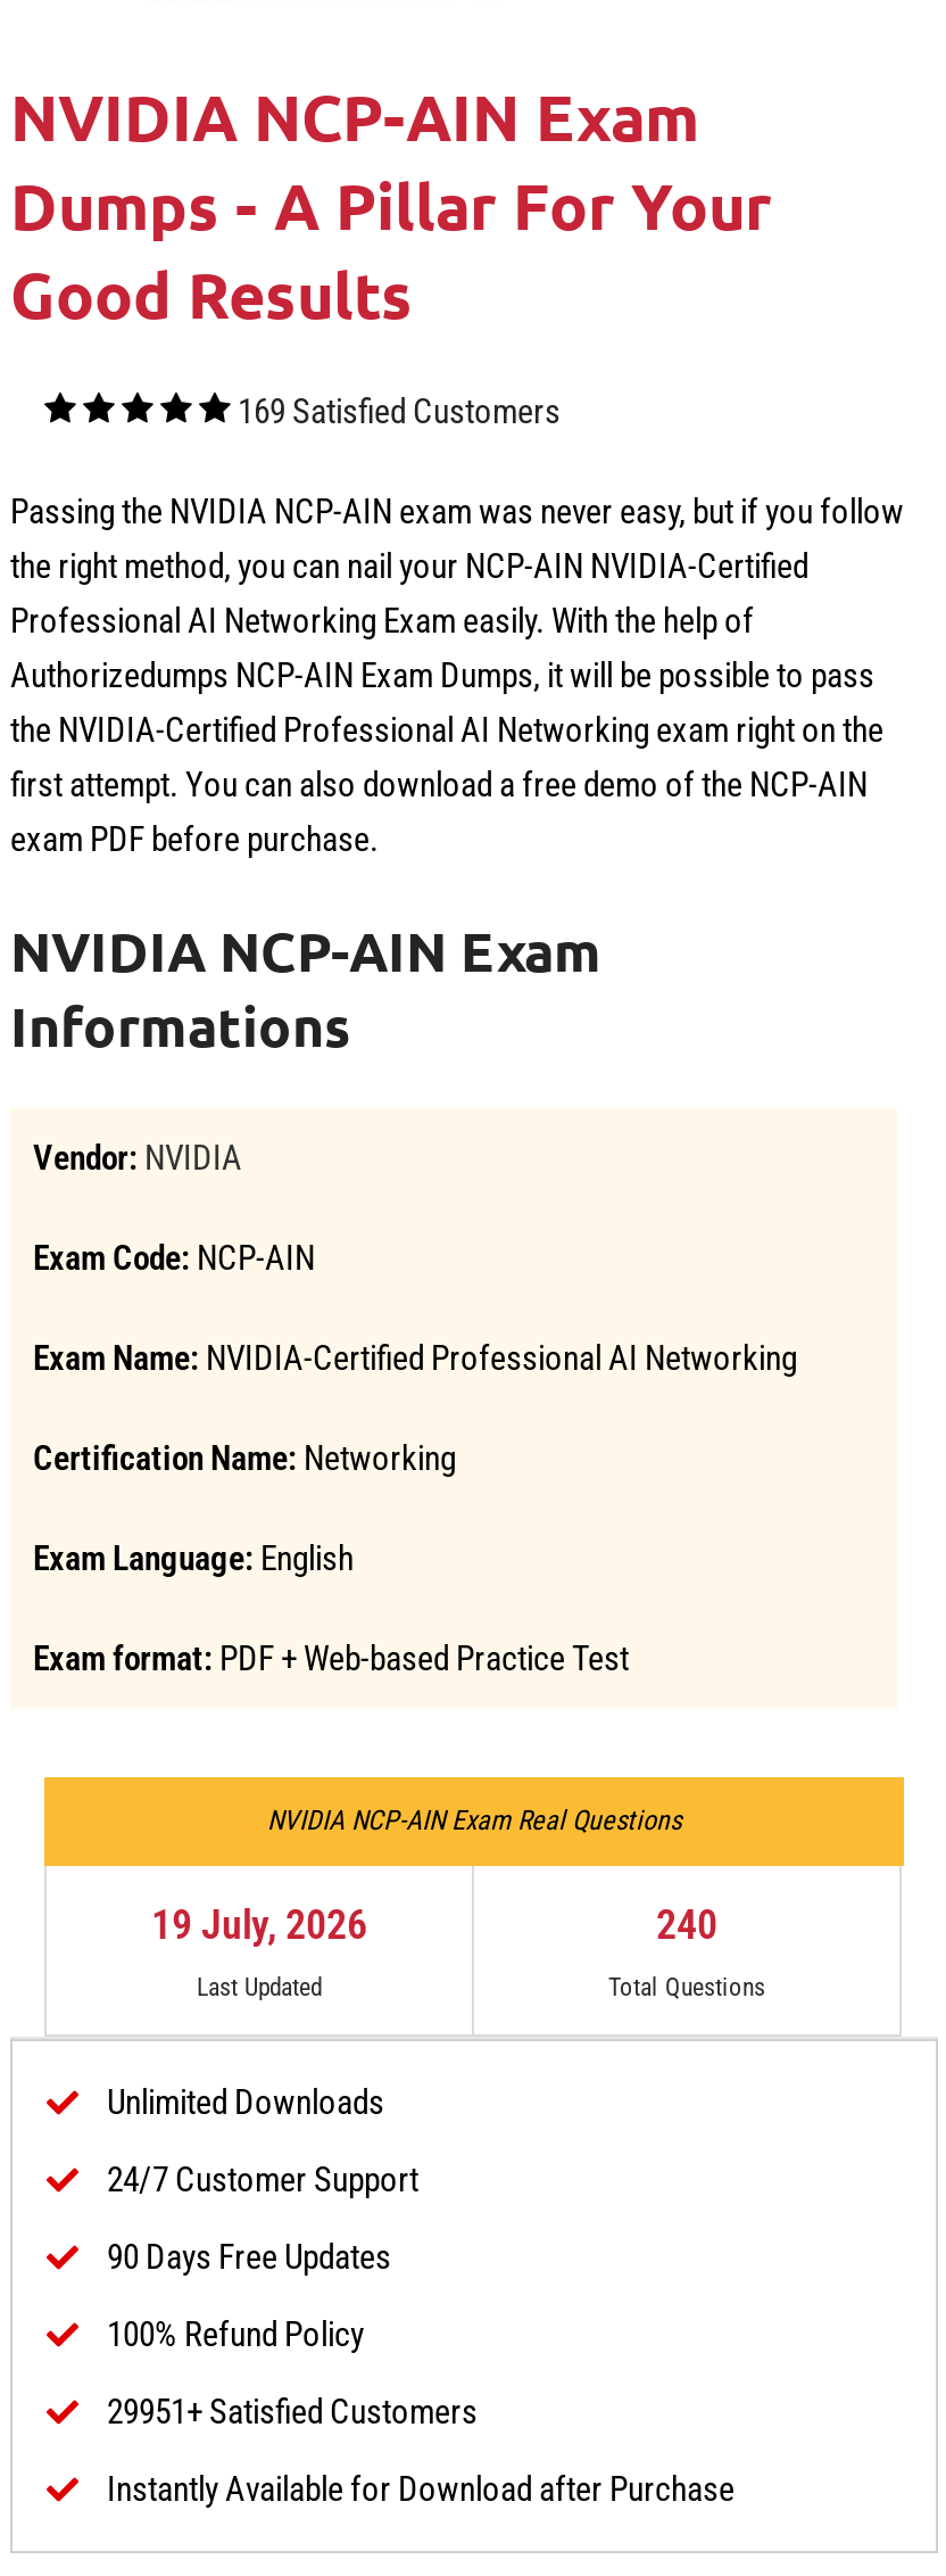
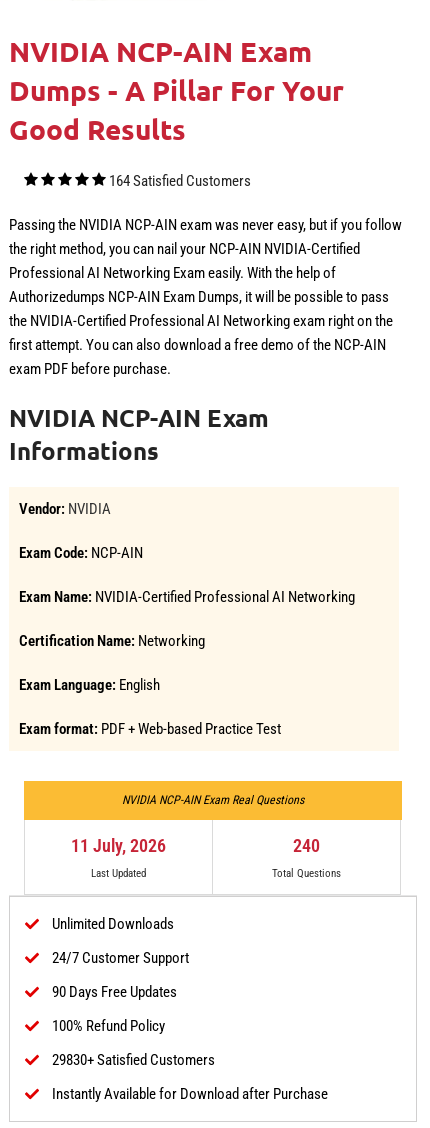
- 169 Satisfied Customers
+ 164 Satisfied Customers

- 19 July, 2026
+ 11 July, 2026

- 29951+ Satisfied Customers
+ 29830+ Satisfied Customers
